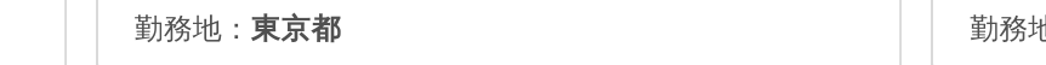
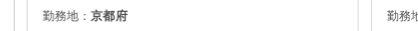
- 勤務地：東京都
+ 勤務地：京都府
